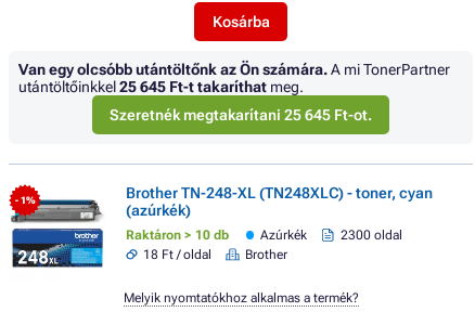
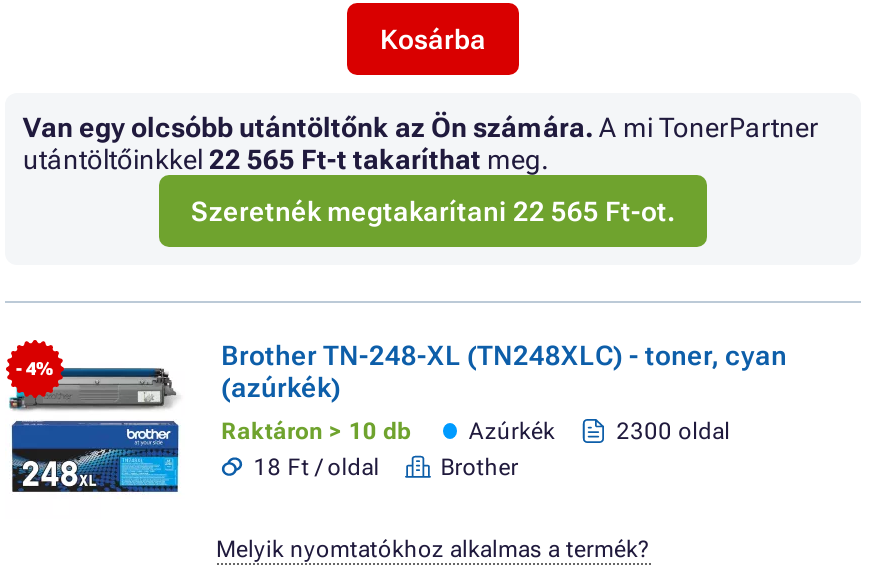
- utántöltőinkkel 25 645 Ft-t takaríthat meg.
+ utántöltőinkkel 22 565 Ft-t takaríthat meg.

- Szeretnék megtakarítani 25 645 Ft-ot.
+ Szeretnék megtakarítani 22 565 Ft-ot.

- - 1%
+ - 4%
